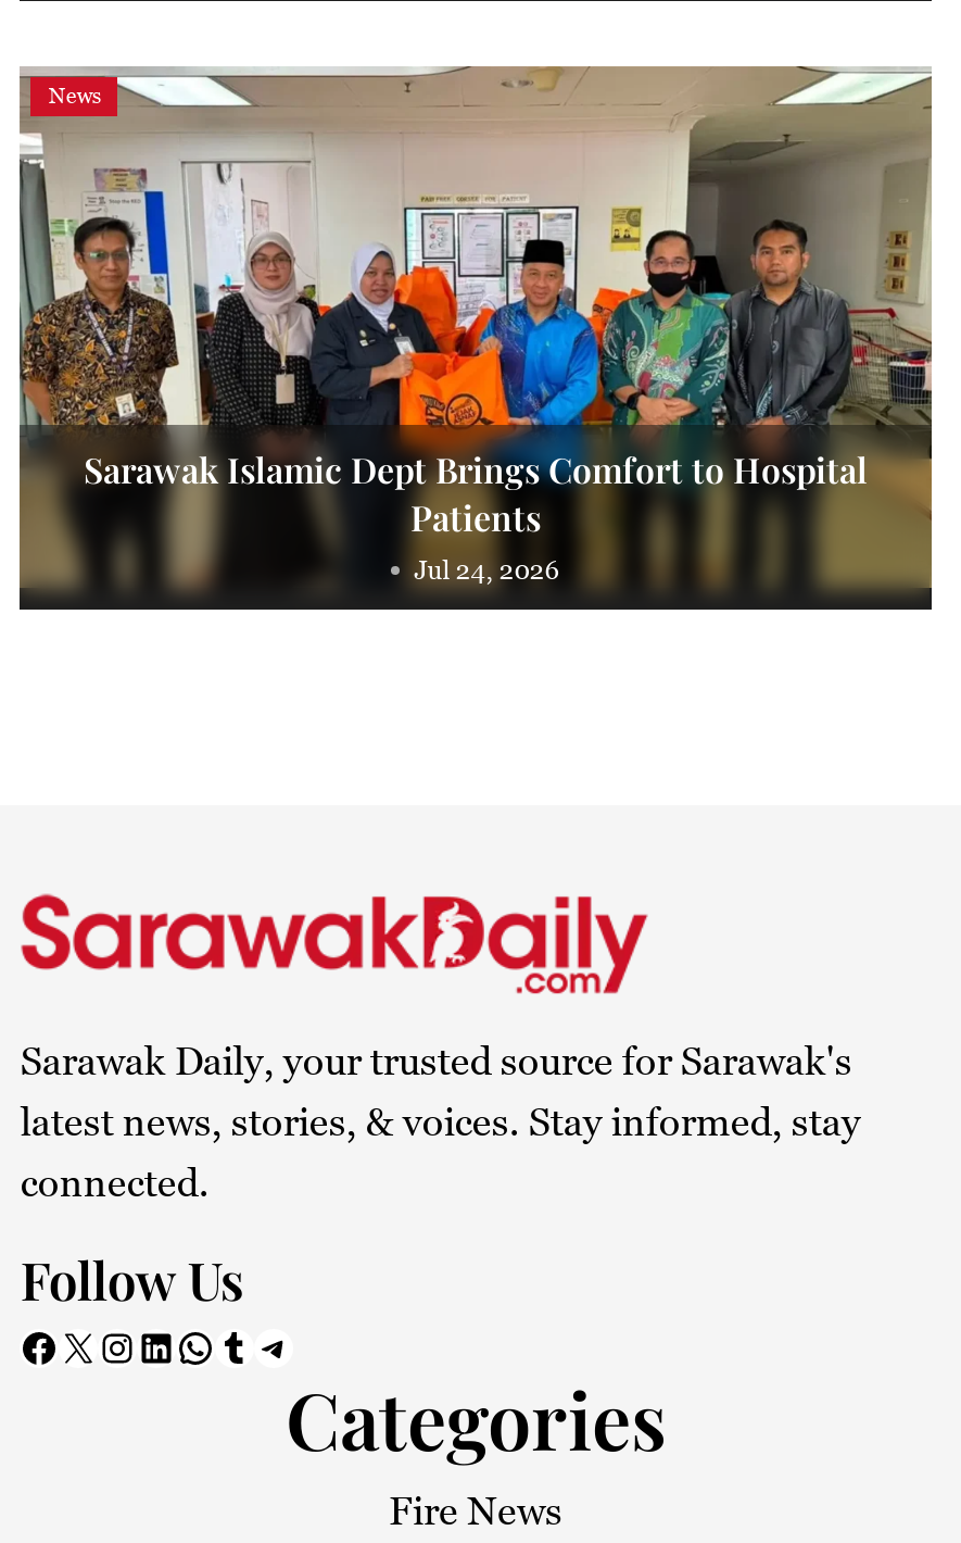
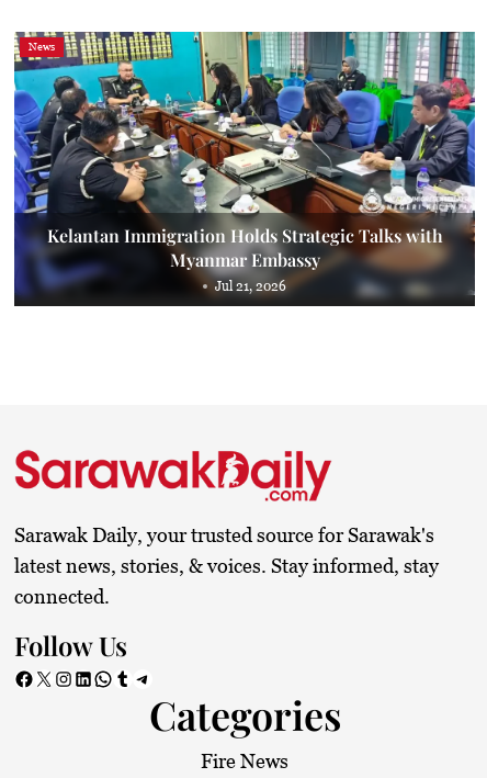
- [image]
- Sarawak Islamic Dept Brings Comfort to Hospital
- Patients
- Jul 24, 2026
+ [image]
+ Kelantan Immigration Holds Strategic Talks with
+ Myanmar Embassy
+ Jul 21, 2026
